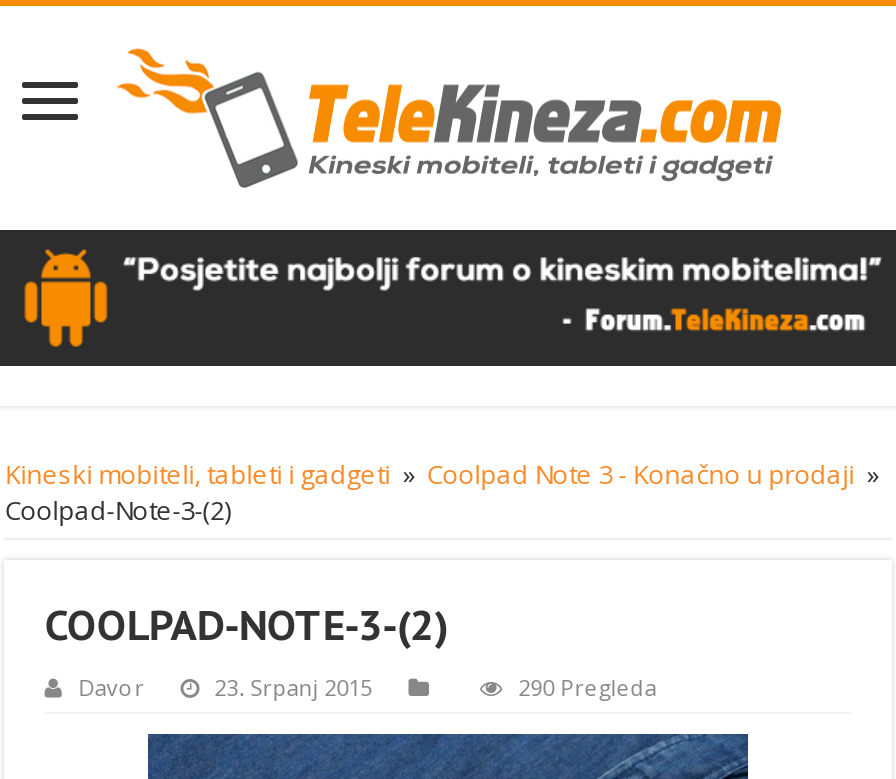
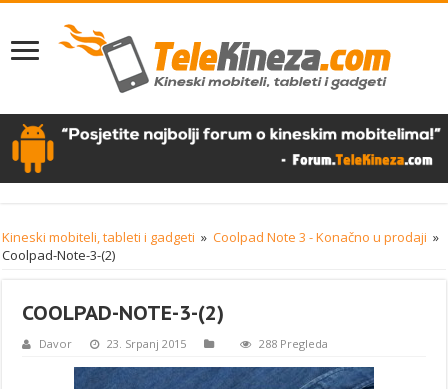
- 290 Pregleda
+ 288 Pregleda
